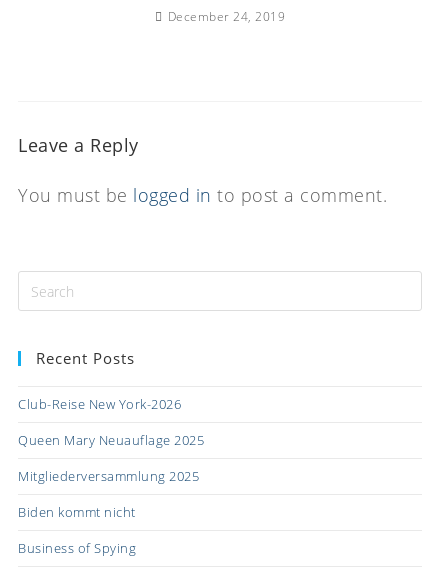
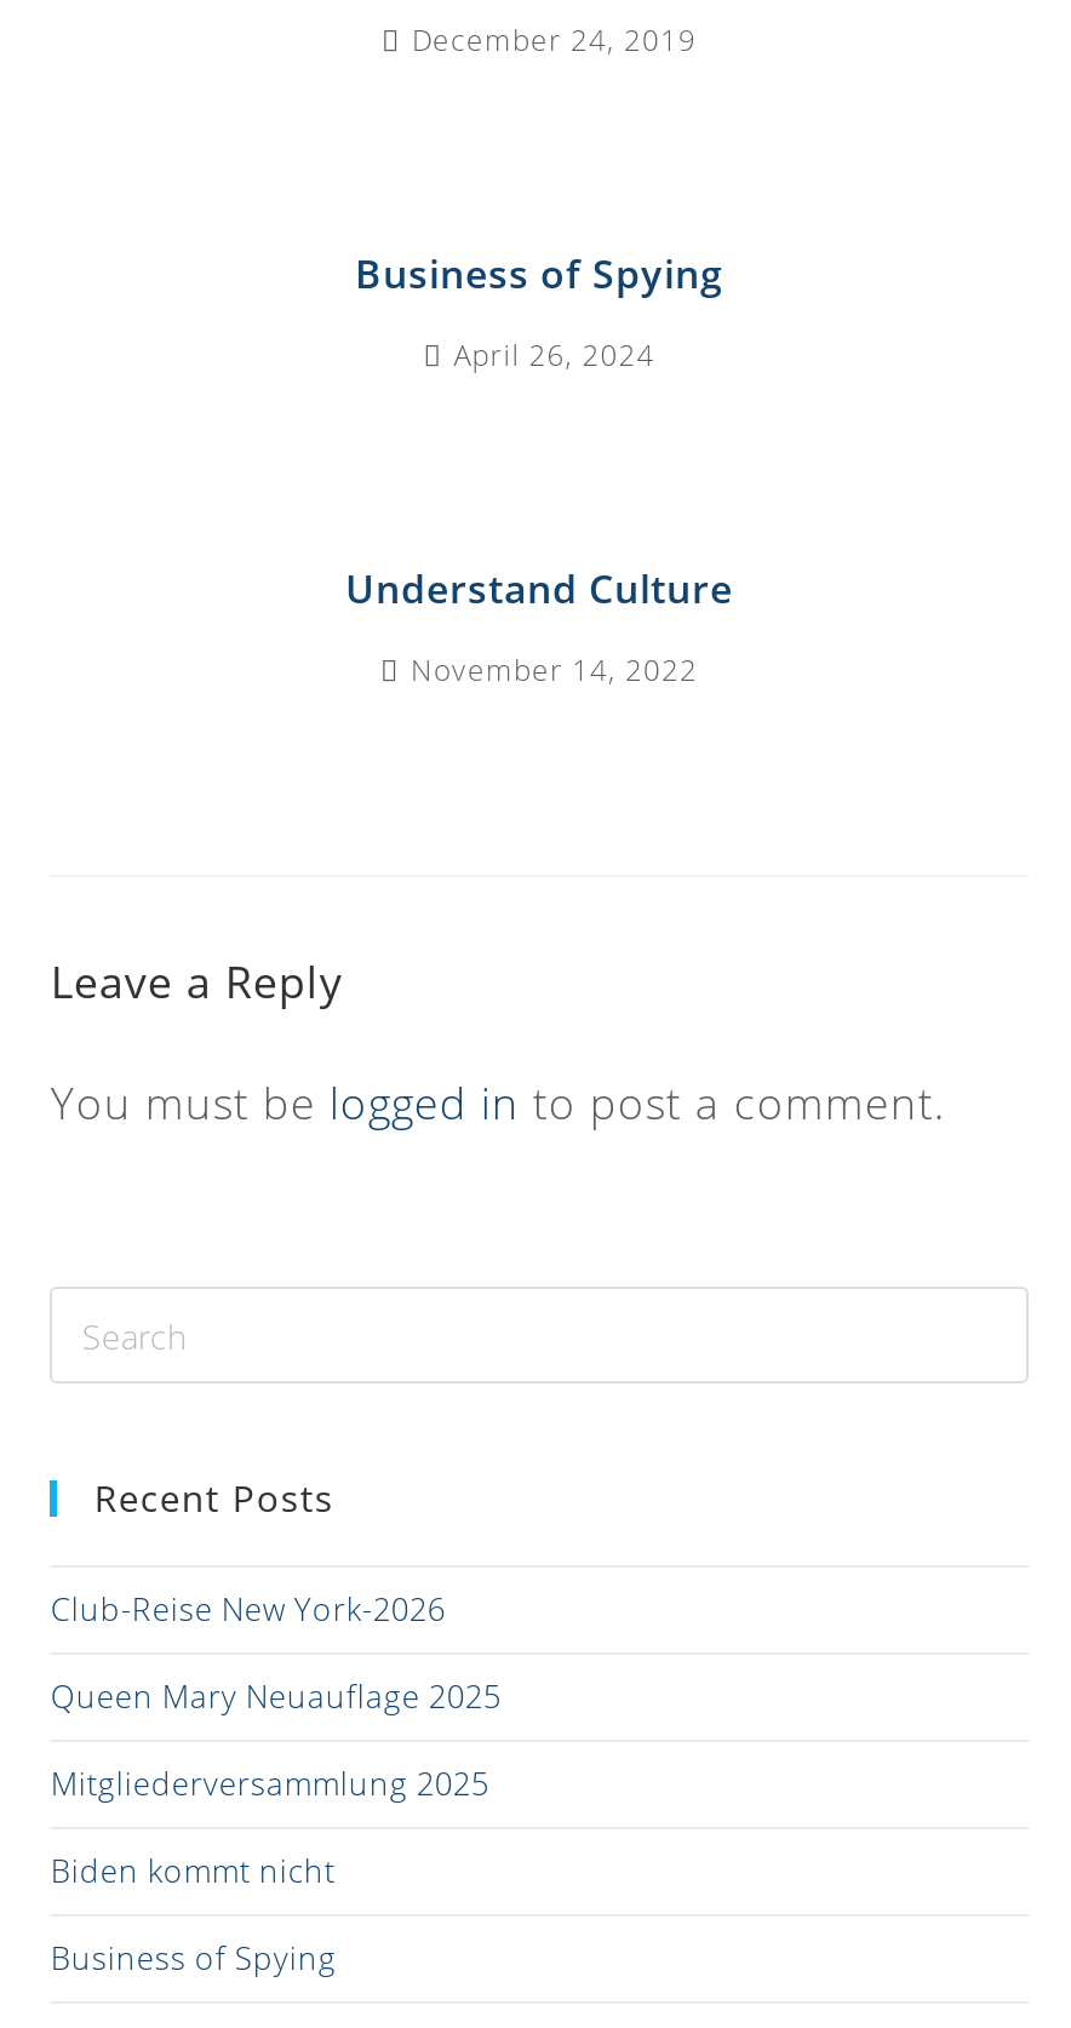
+ Understand Culture
+ November 14, 2022

+ Business of Spying
+ April 26, 2024
